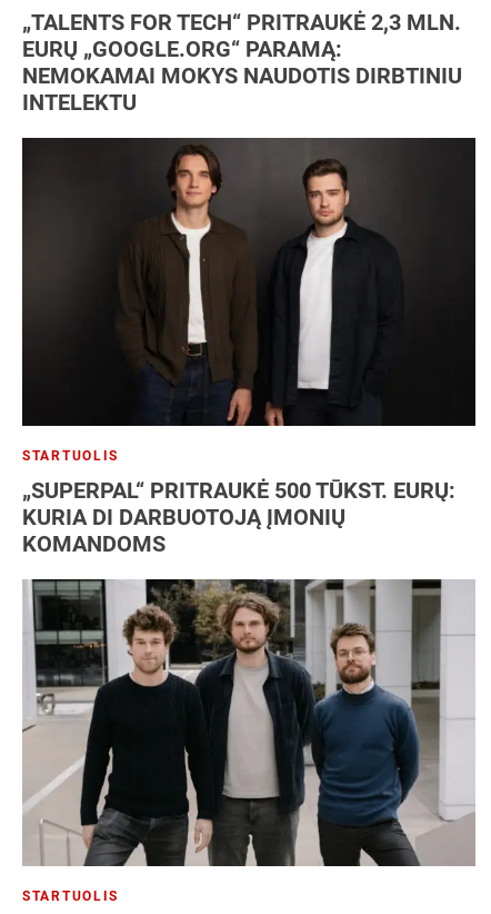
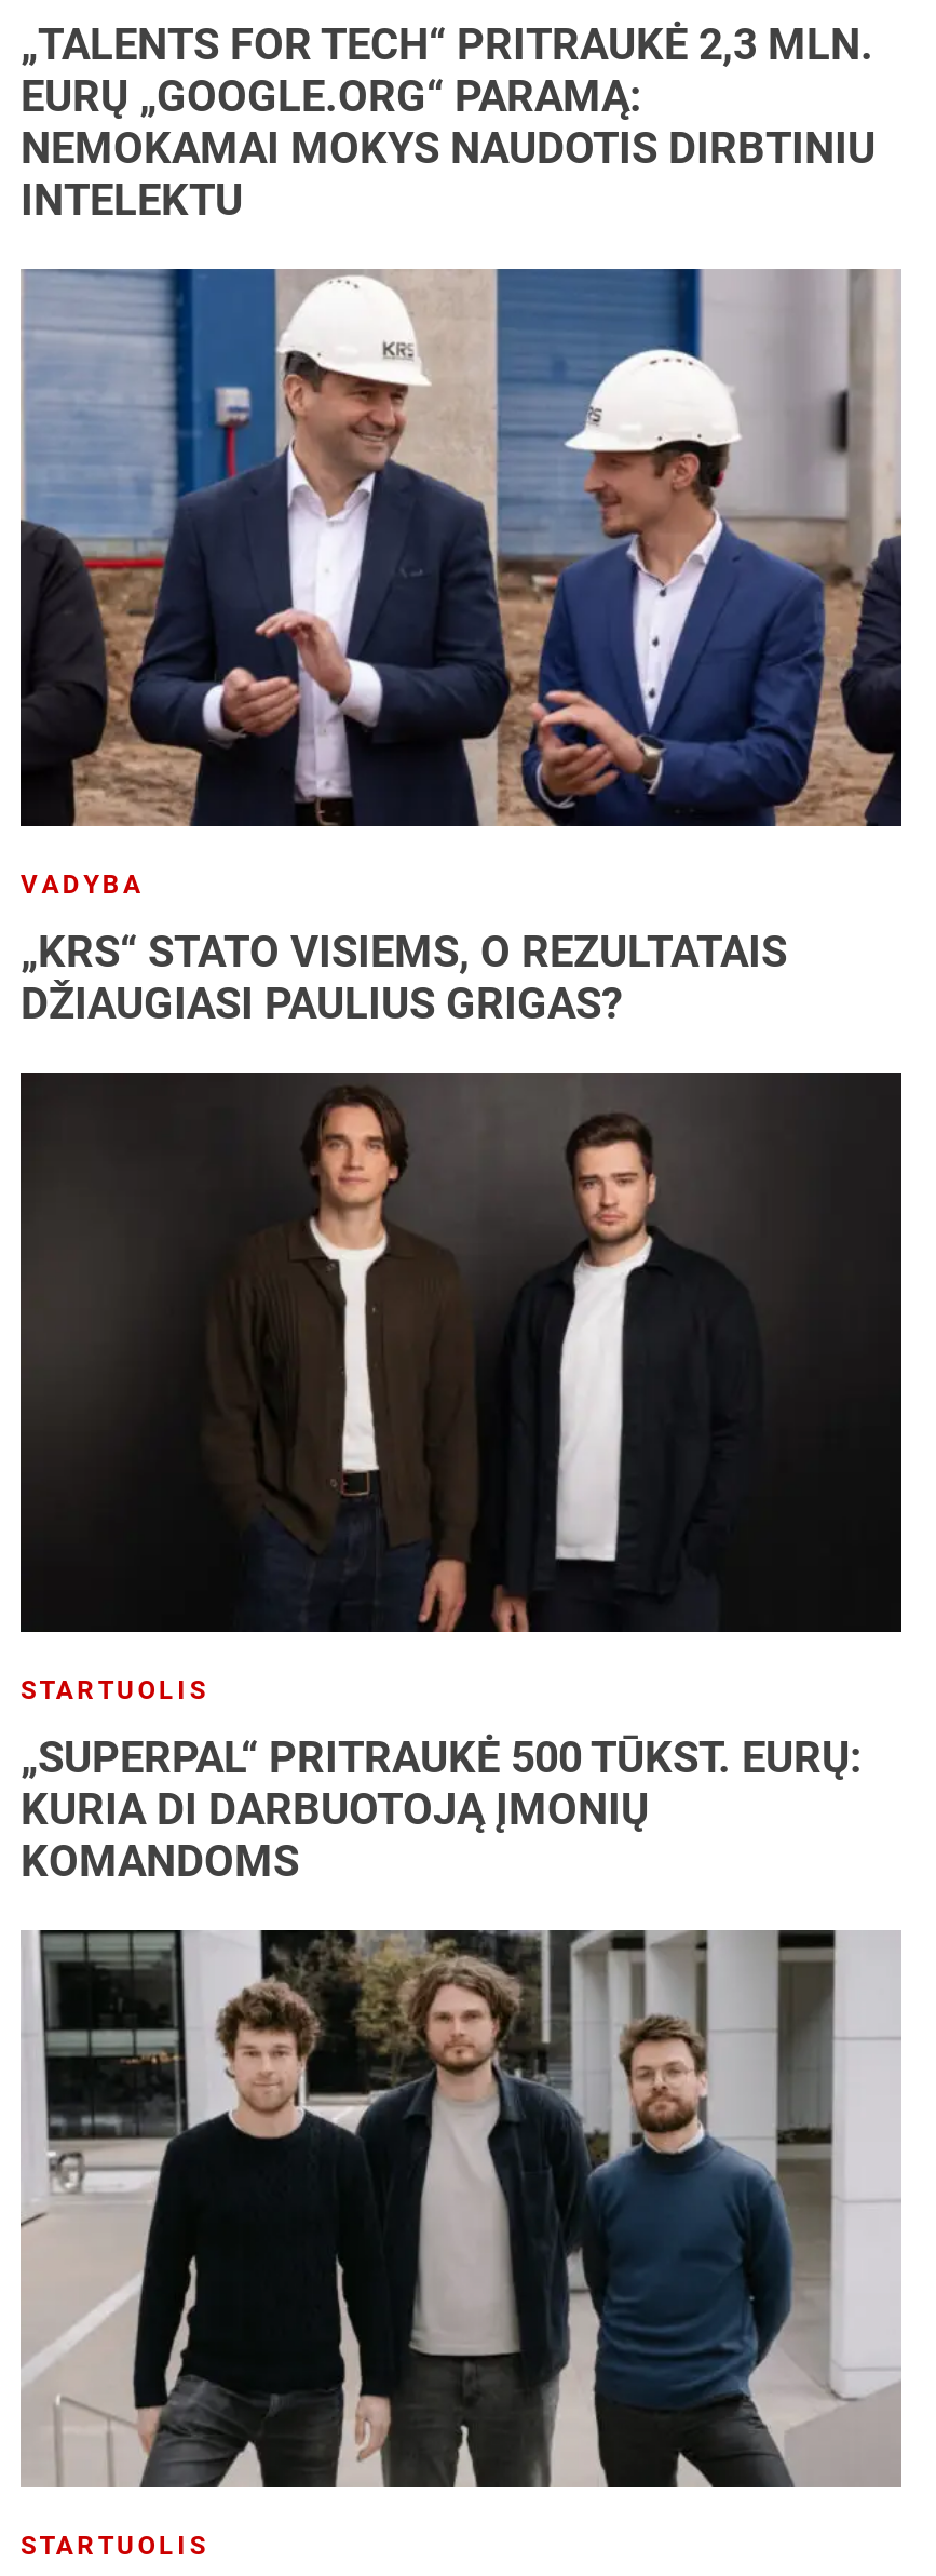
+ [image]
+ VADYBA
+ „KRS“ STATO VISIEMS, O REZULTATAIS
+ DŽIAUGIASI PAULIUS GRIGAS?
